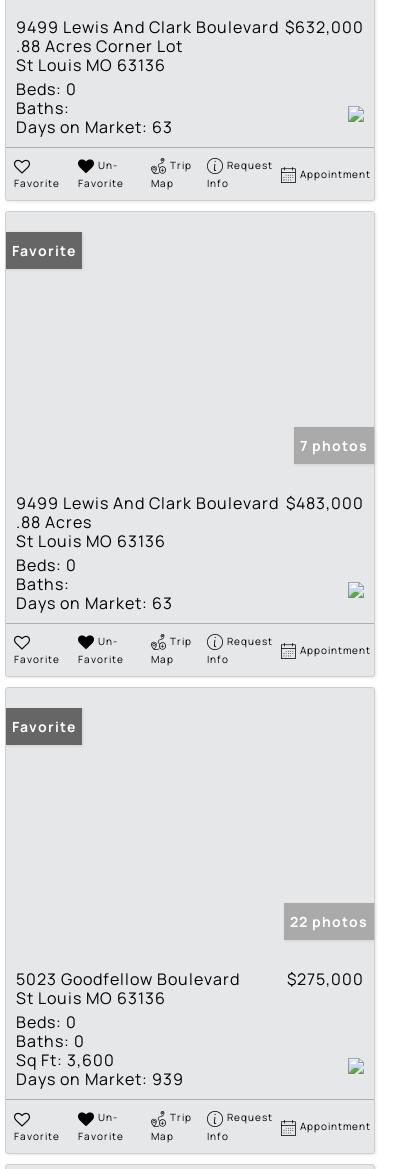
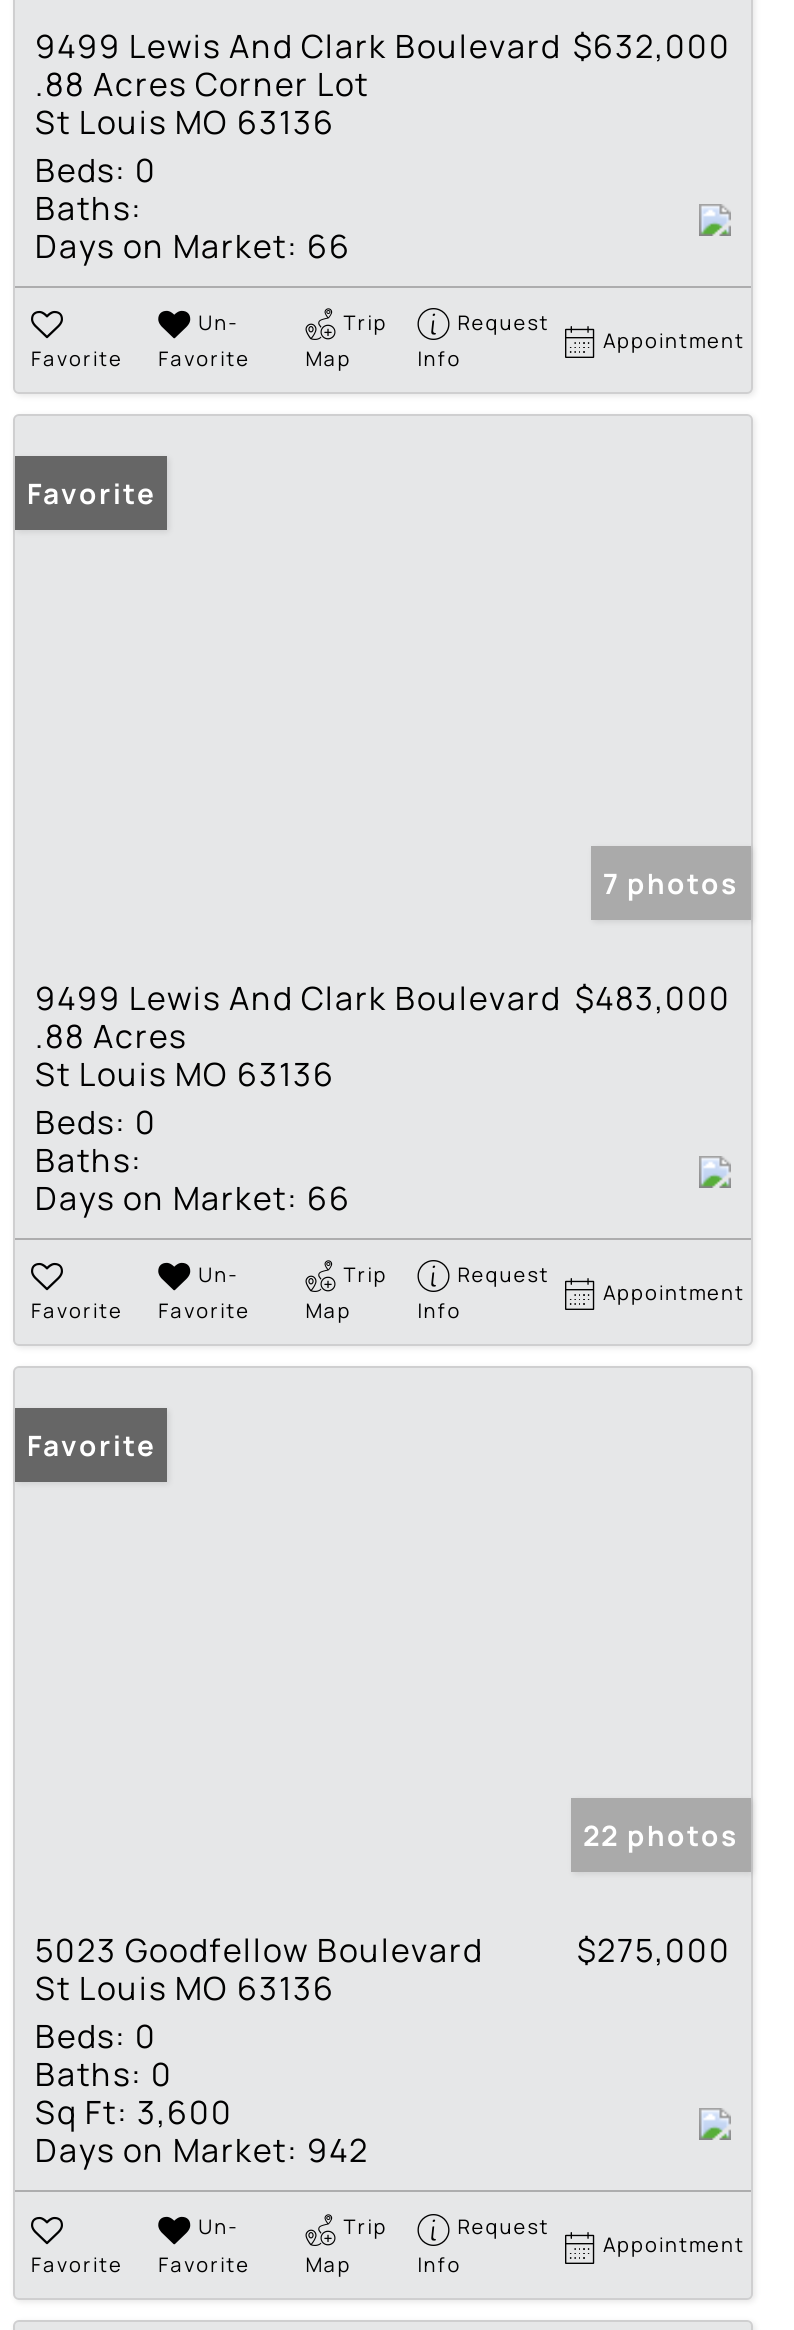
- Days on Market: 63
+ Days on Market: 66

- Days on Market: 63
+ Days on Market: 66

- Days on Market: 939
+ Days on Market: 942
